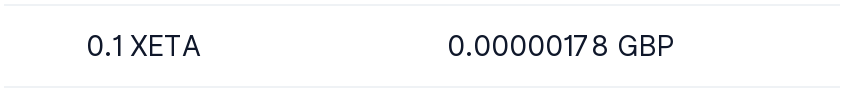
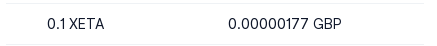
- 0.00000178 GBP
+ 0.00000177 GBP
